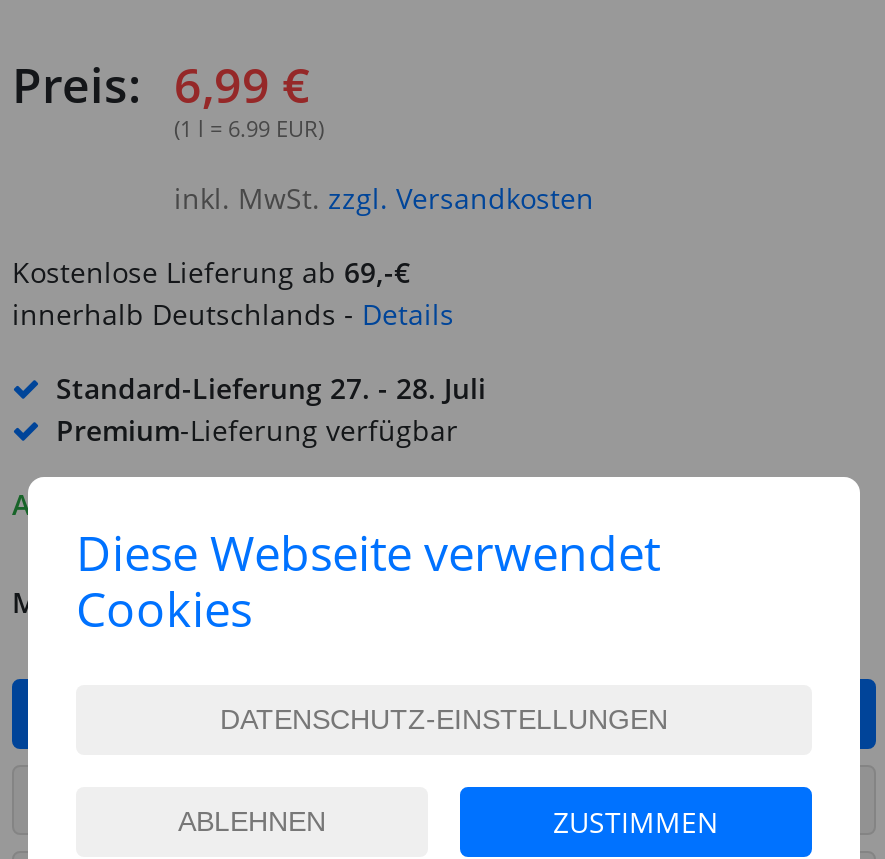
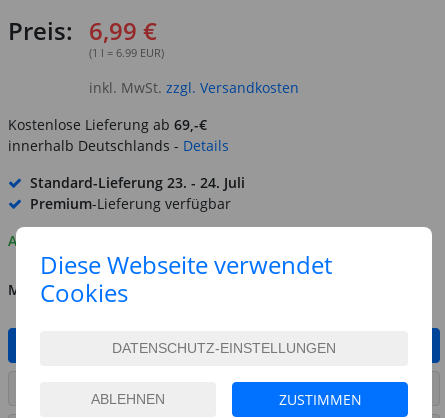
- Standard-Lieferung 27. - 28. Juli
+ Standard-Lieferung 23. - 24. Juli
